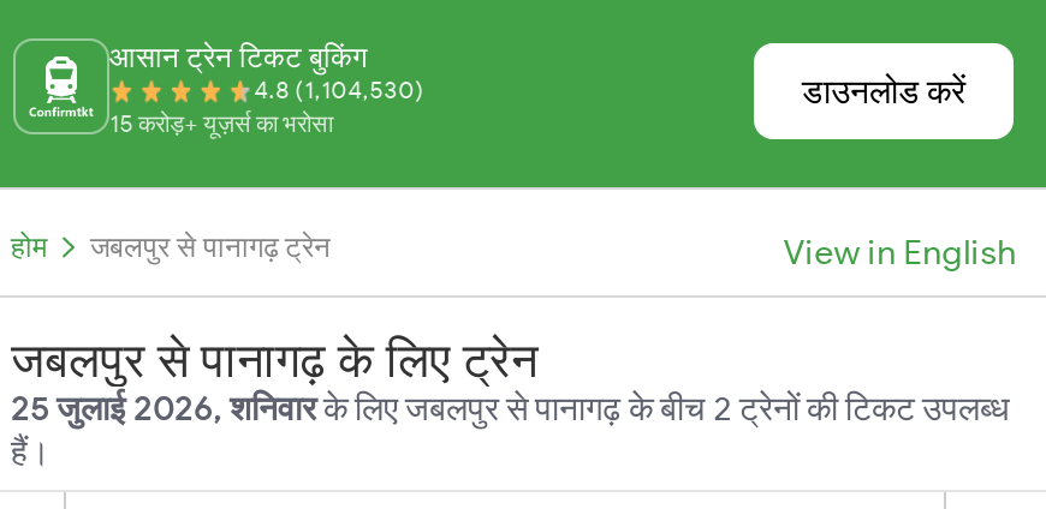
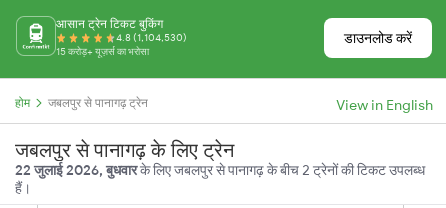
- 25 जुलाई 2026, शनिवारके लिए जबलपुर से पानागढ़ के बीच 2 ट्रेनों की टिकट उपलब्ध
+ 22 जुलाई 2026, बुधवारके लिए जबलपुर से पानागढ़ के बीच 2 ट्रेनों की टिकट उपलब्ध
